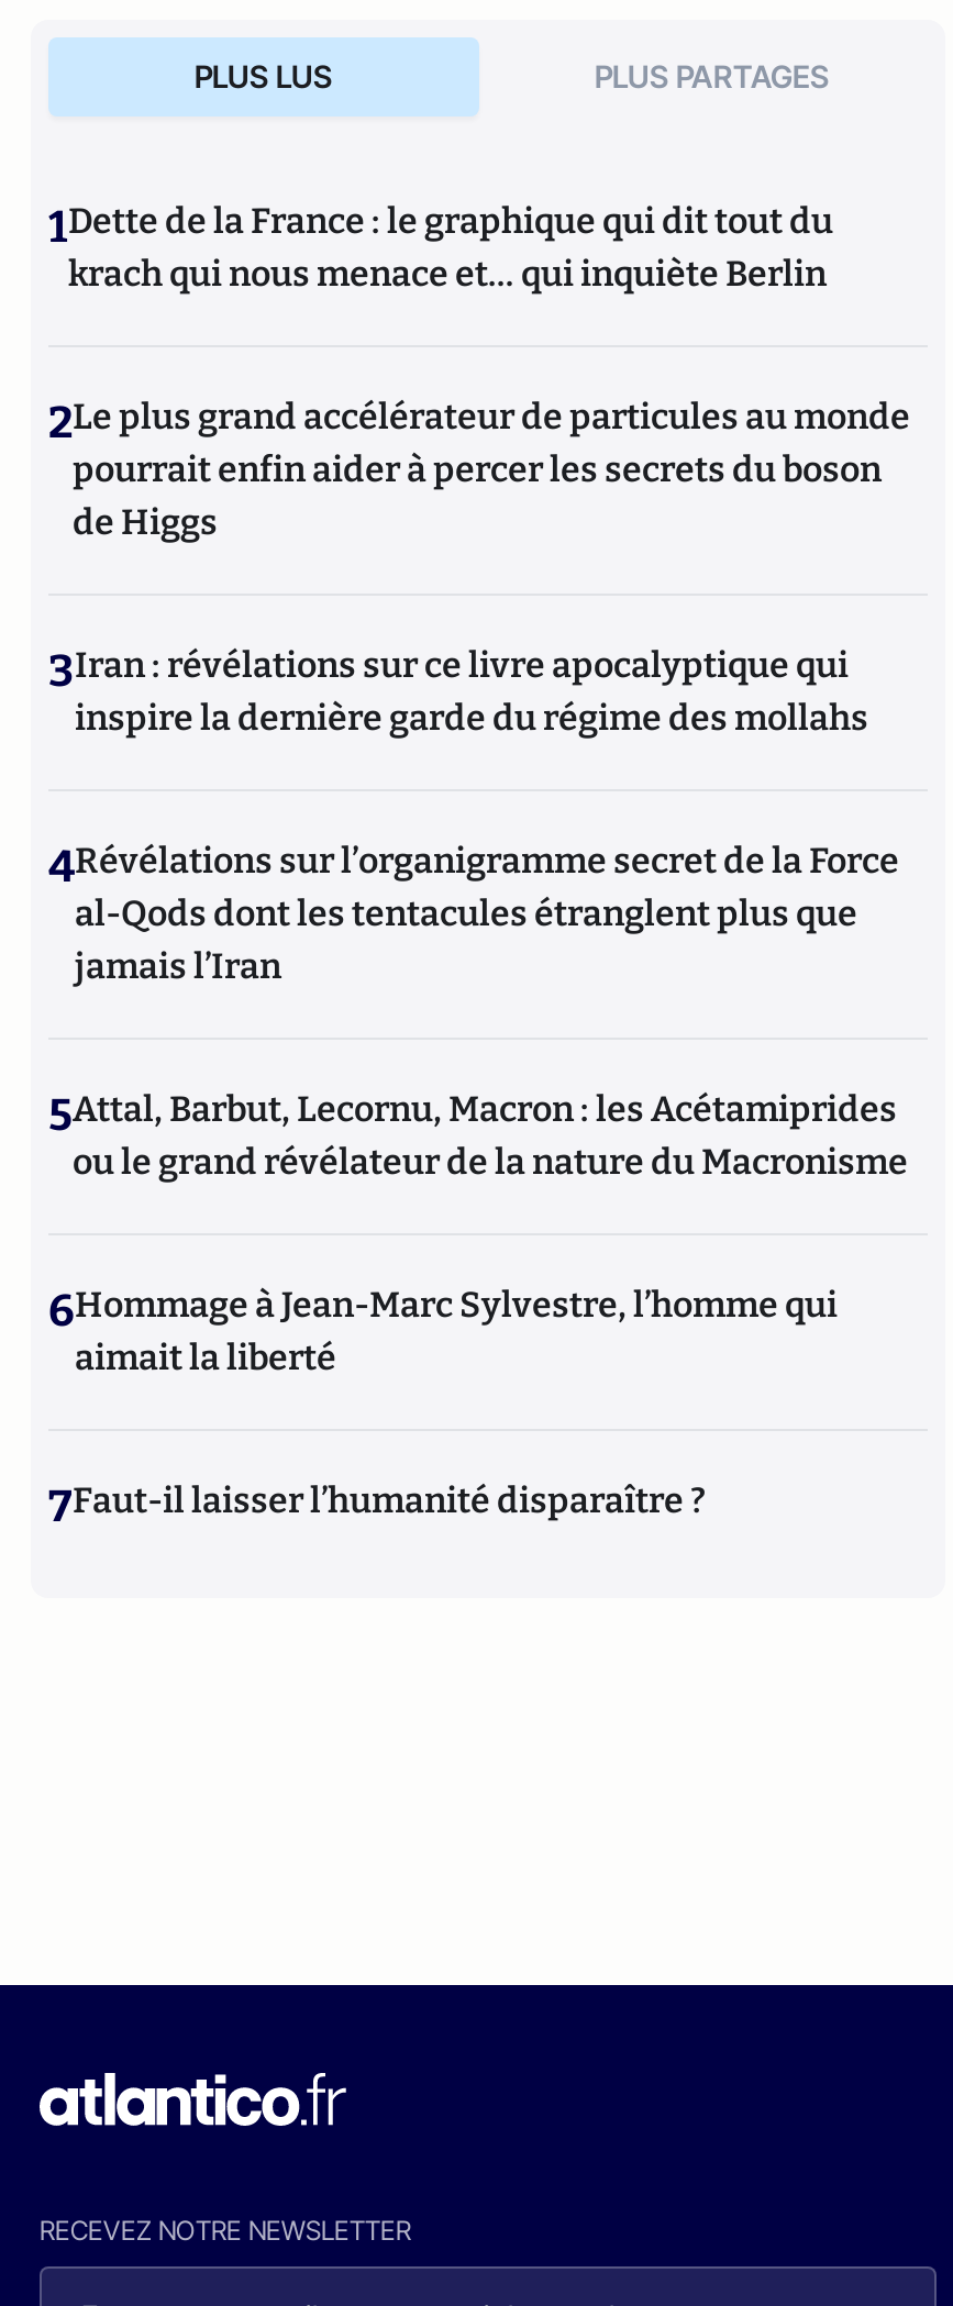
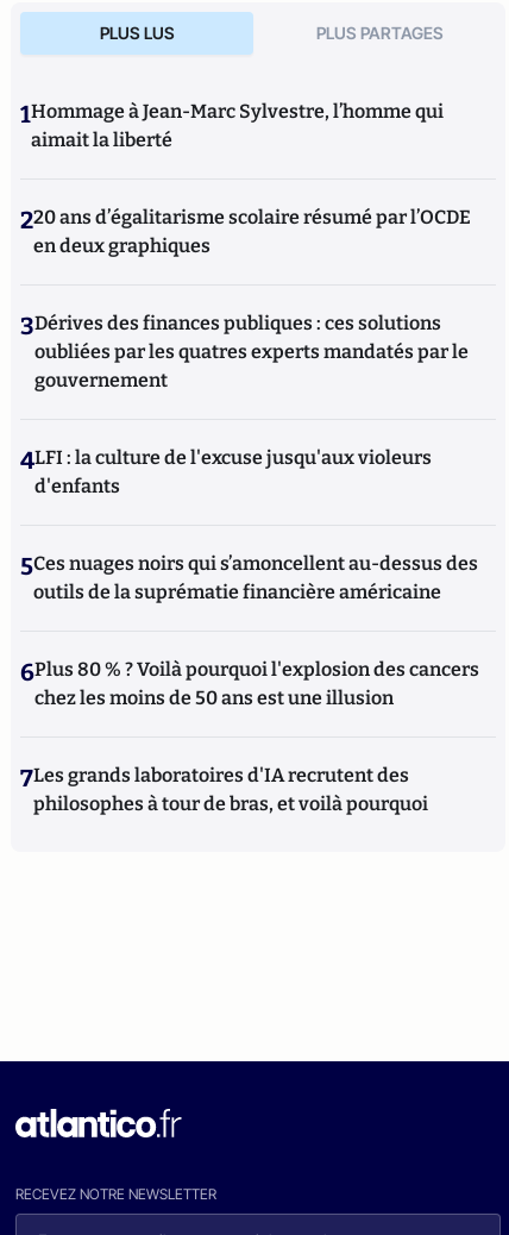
- 1Dette de la France : le graphique qui dit tout du
- krach qui nous menace et… qui inquiète Berlin
- 2Le plus grand accélérateur de particules au monde
- pourrait enfin aider à percer les secrets du boson
- de Higgs
- 3Iran : révélations sur ce livre apocalyptique qui
- inspire la dernière garde du régime des mollahs
- 4Révélations sur l’organigramme secret de la Force
- al-Qods dont les tentacules étranglent plus que
- jamais l’Iran
- 5Attal, Barbut, Lecornu, Macron : les Acétamiprides
- ou le grand révélateur de la nature du Macronisme
- 6Hommage à Jean-Marc Sylvestre, l’homme qui
+ 1Hommage à Jean-Marc Sylvestre, l’homme qui

moved up: aimait la liberté

- 7Faut-il laisser l’humanité disparaître ?
+ 220 ans d’égalitarisme scolaire résumé par l’OCDE
+ en deux graphiques
+ 3Dérives des finances publiques : ces solutions
+ oubliées par les quatres experts mandatés par le
+ gouvernement
+ 4LFI : la culture de l'excuse jusqu'aux violeurs
+ d'enfants
+ 5Ces nuages noirs qui s’amoncellent au-dessus des
+ outils de la suprématie financière américaine
+ 6Plus 80 % ? Voilà pourquoi l'explosion des cancers
+ chez les moins de 50 ans est une illusion
+ 7Les grands laboratoires d'IA recrutent des
+ philosophes à tour de bras, et voilà pourquoi
